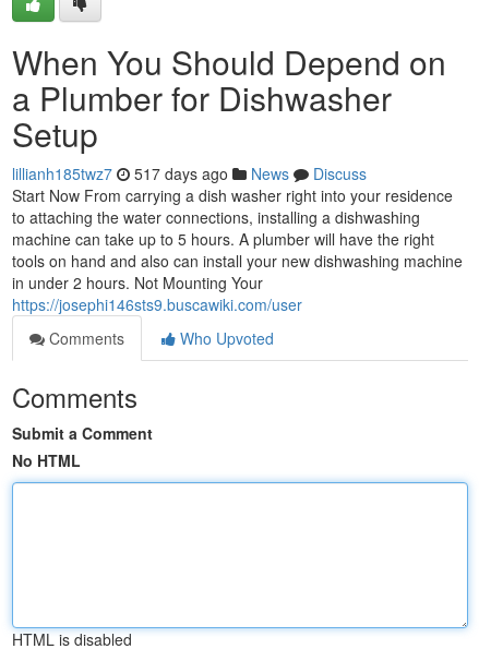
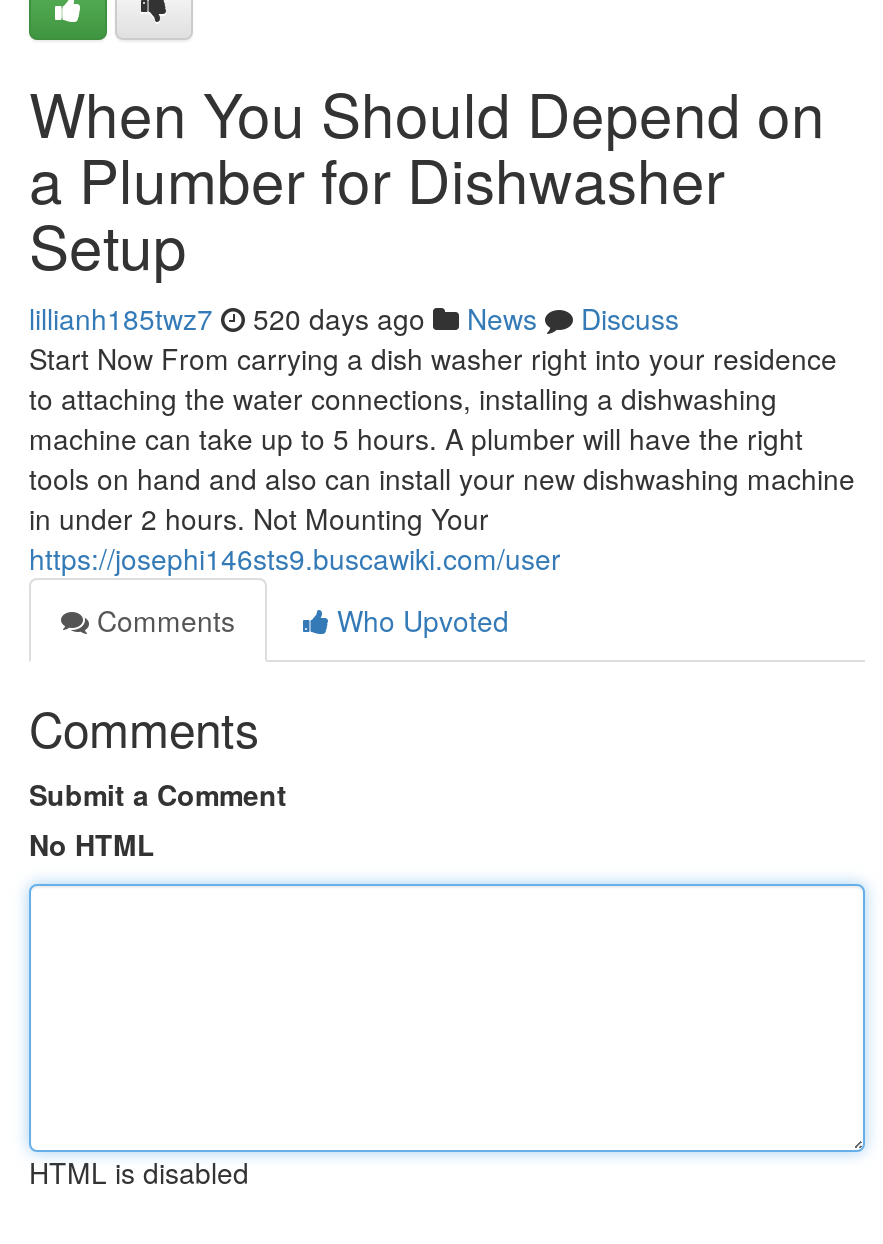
- lillianh185twz7 517 days ago News Discuss
+ lillianh185twz7 520 days ago News Discuss
